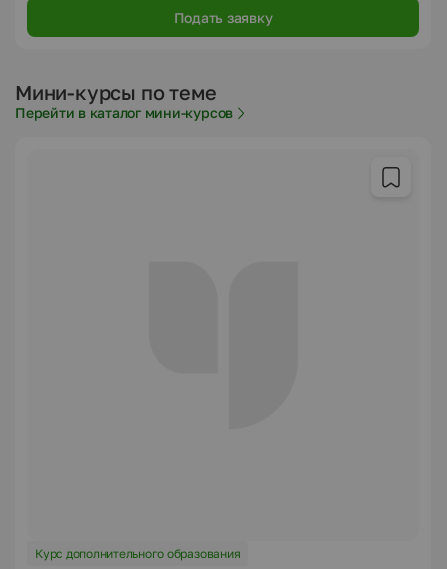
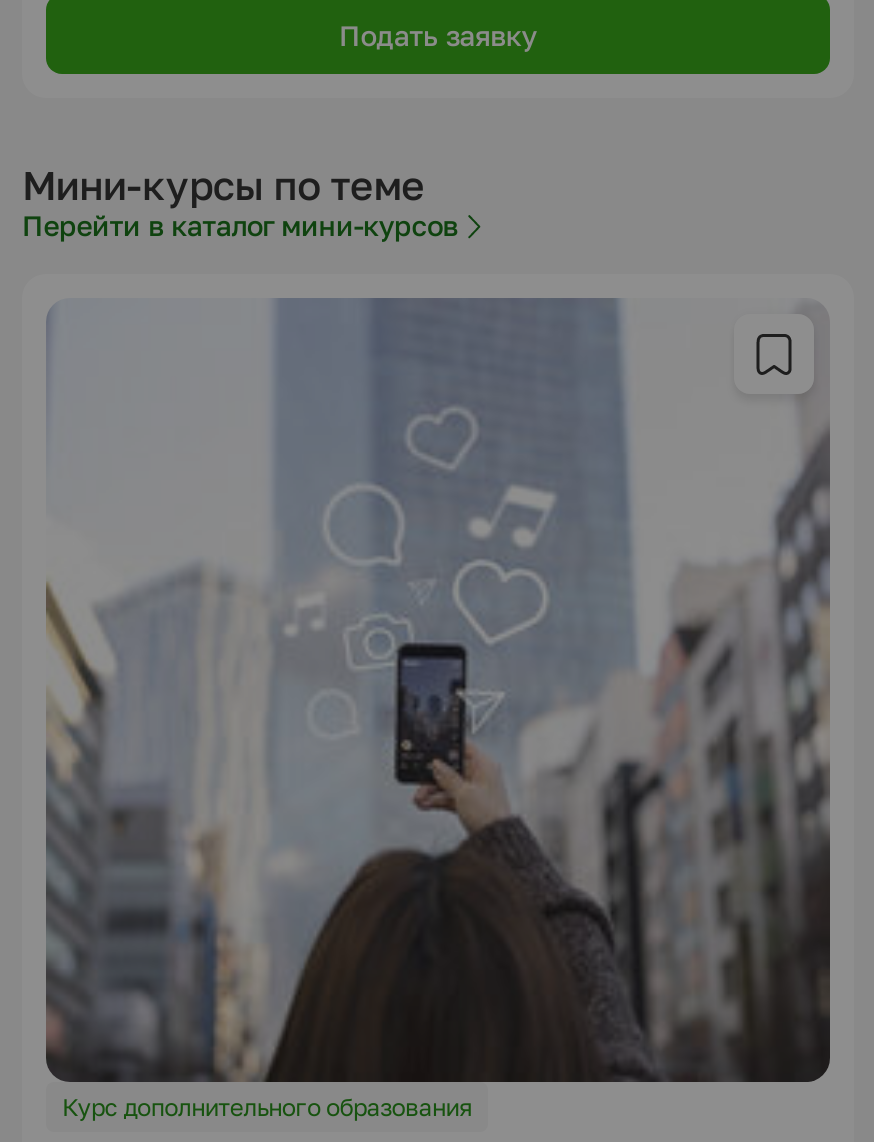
+ [image]
